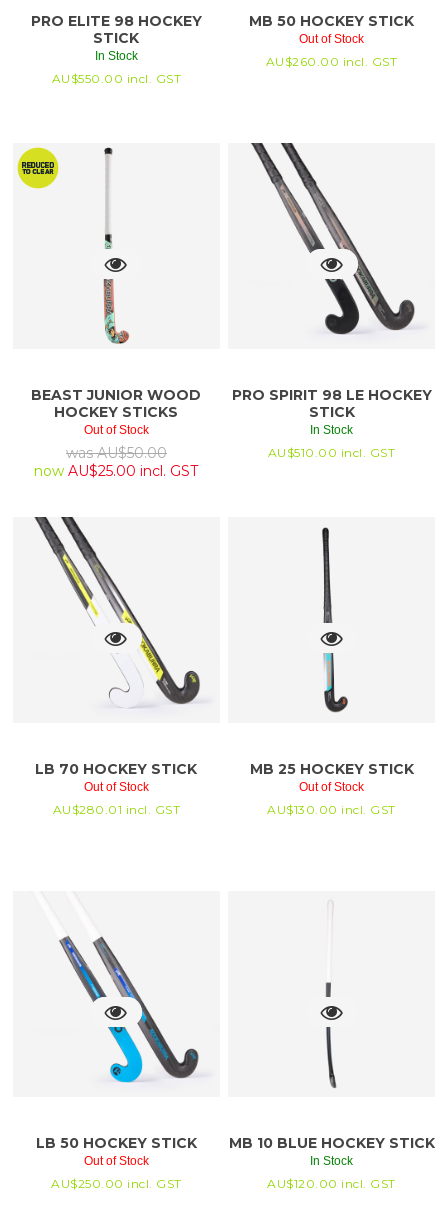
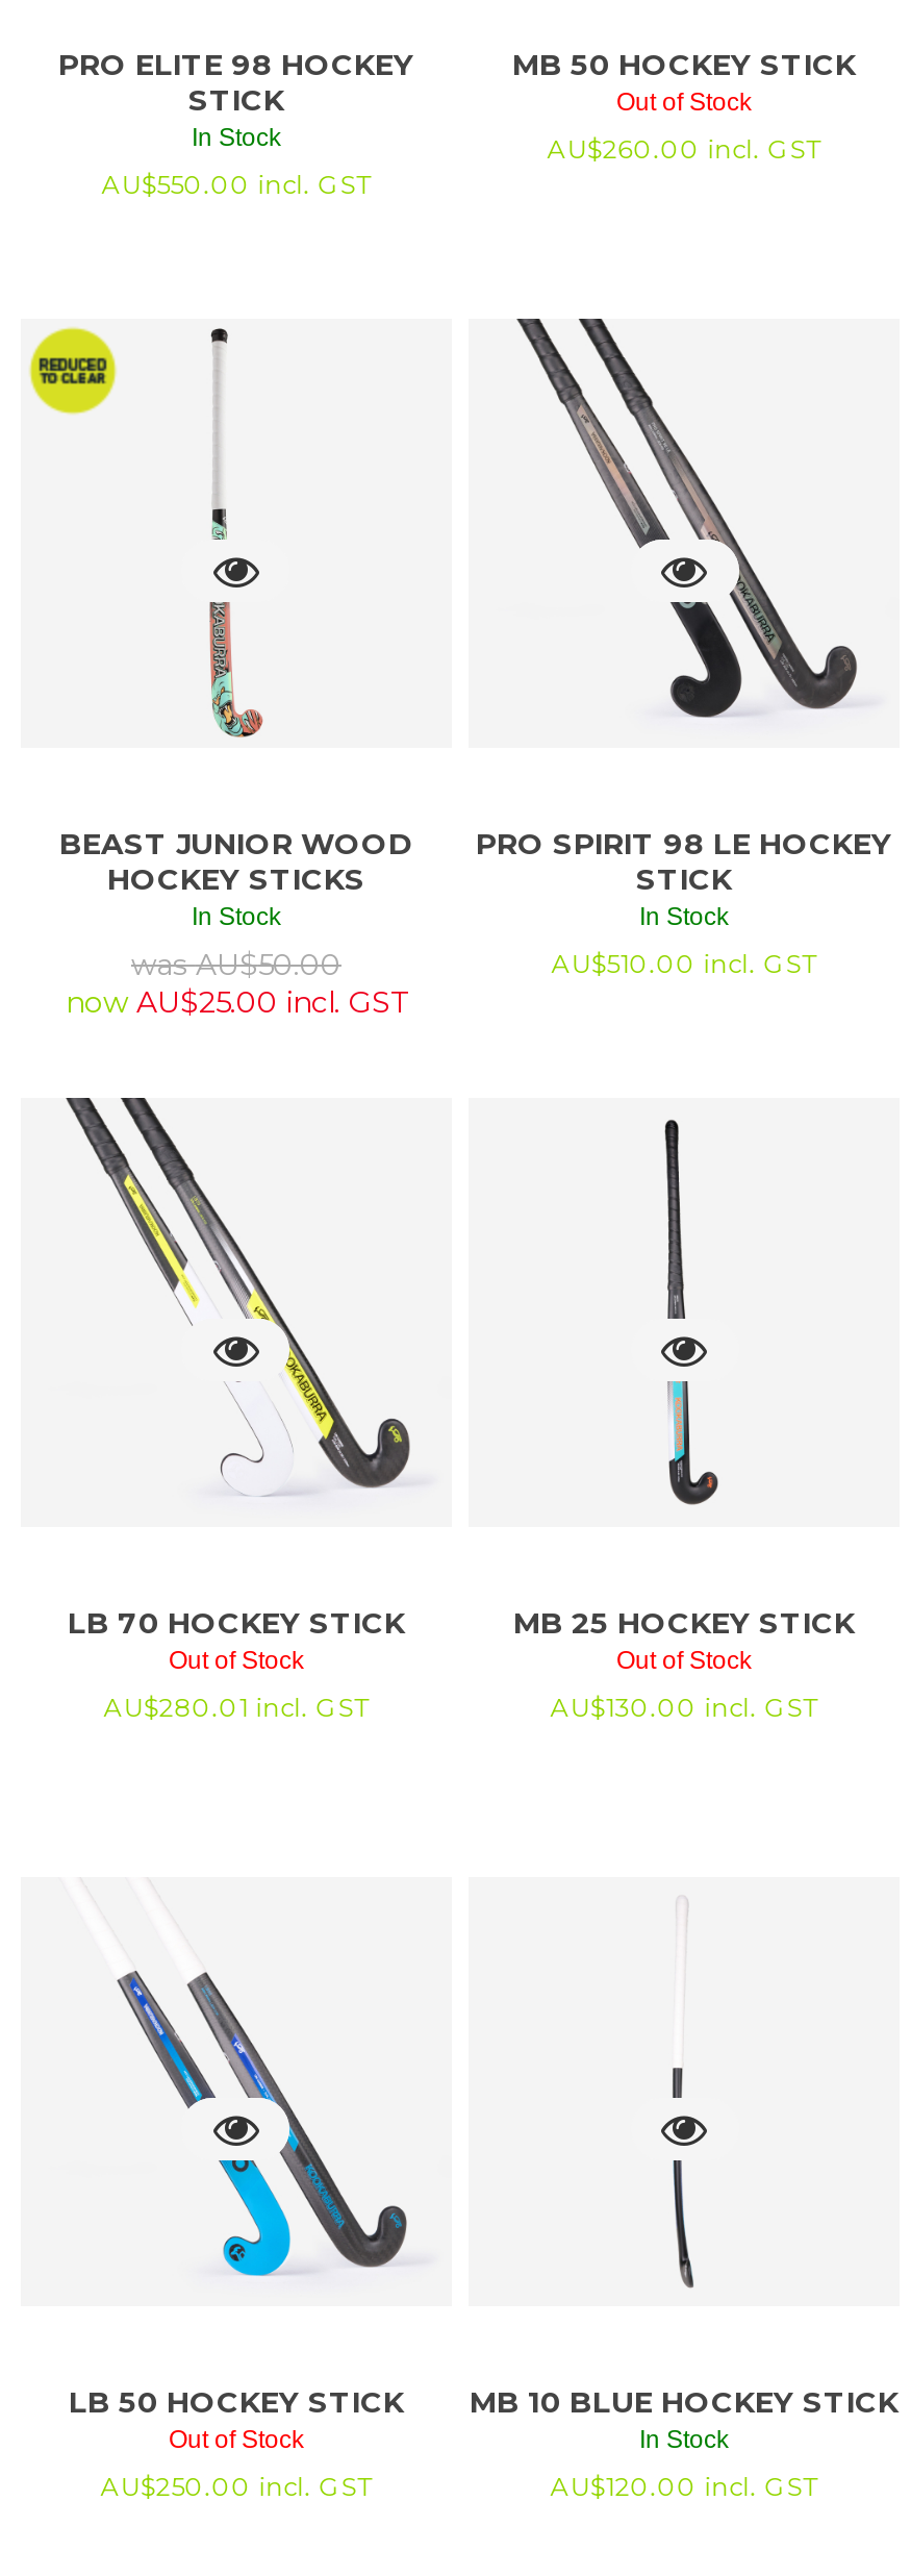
- Out of Stock
+ In Stock
